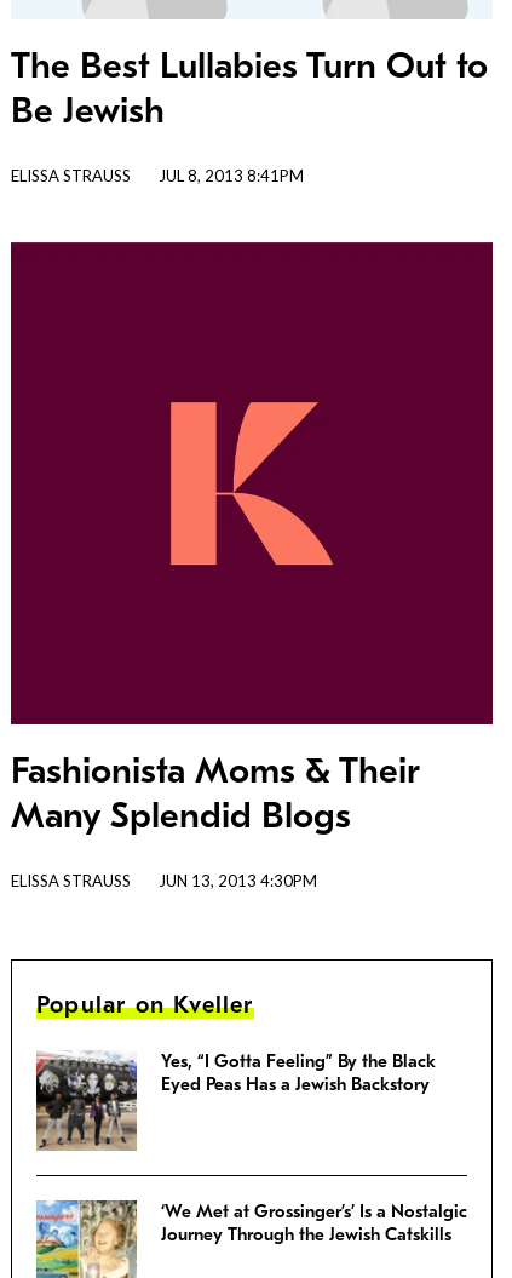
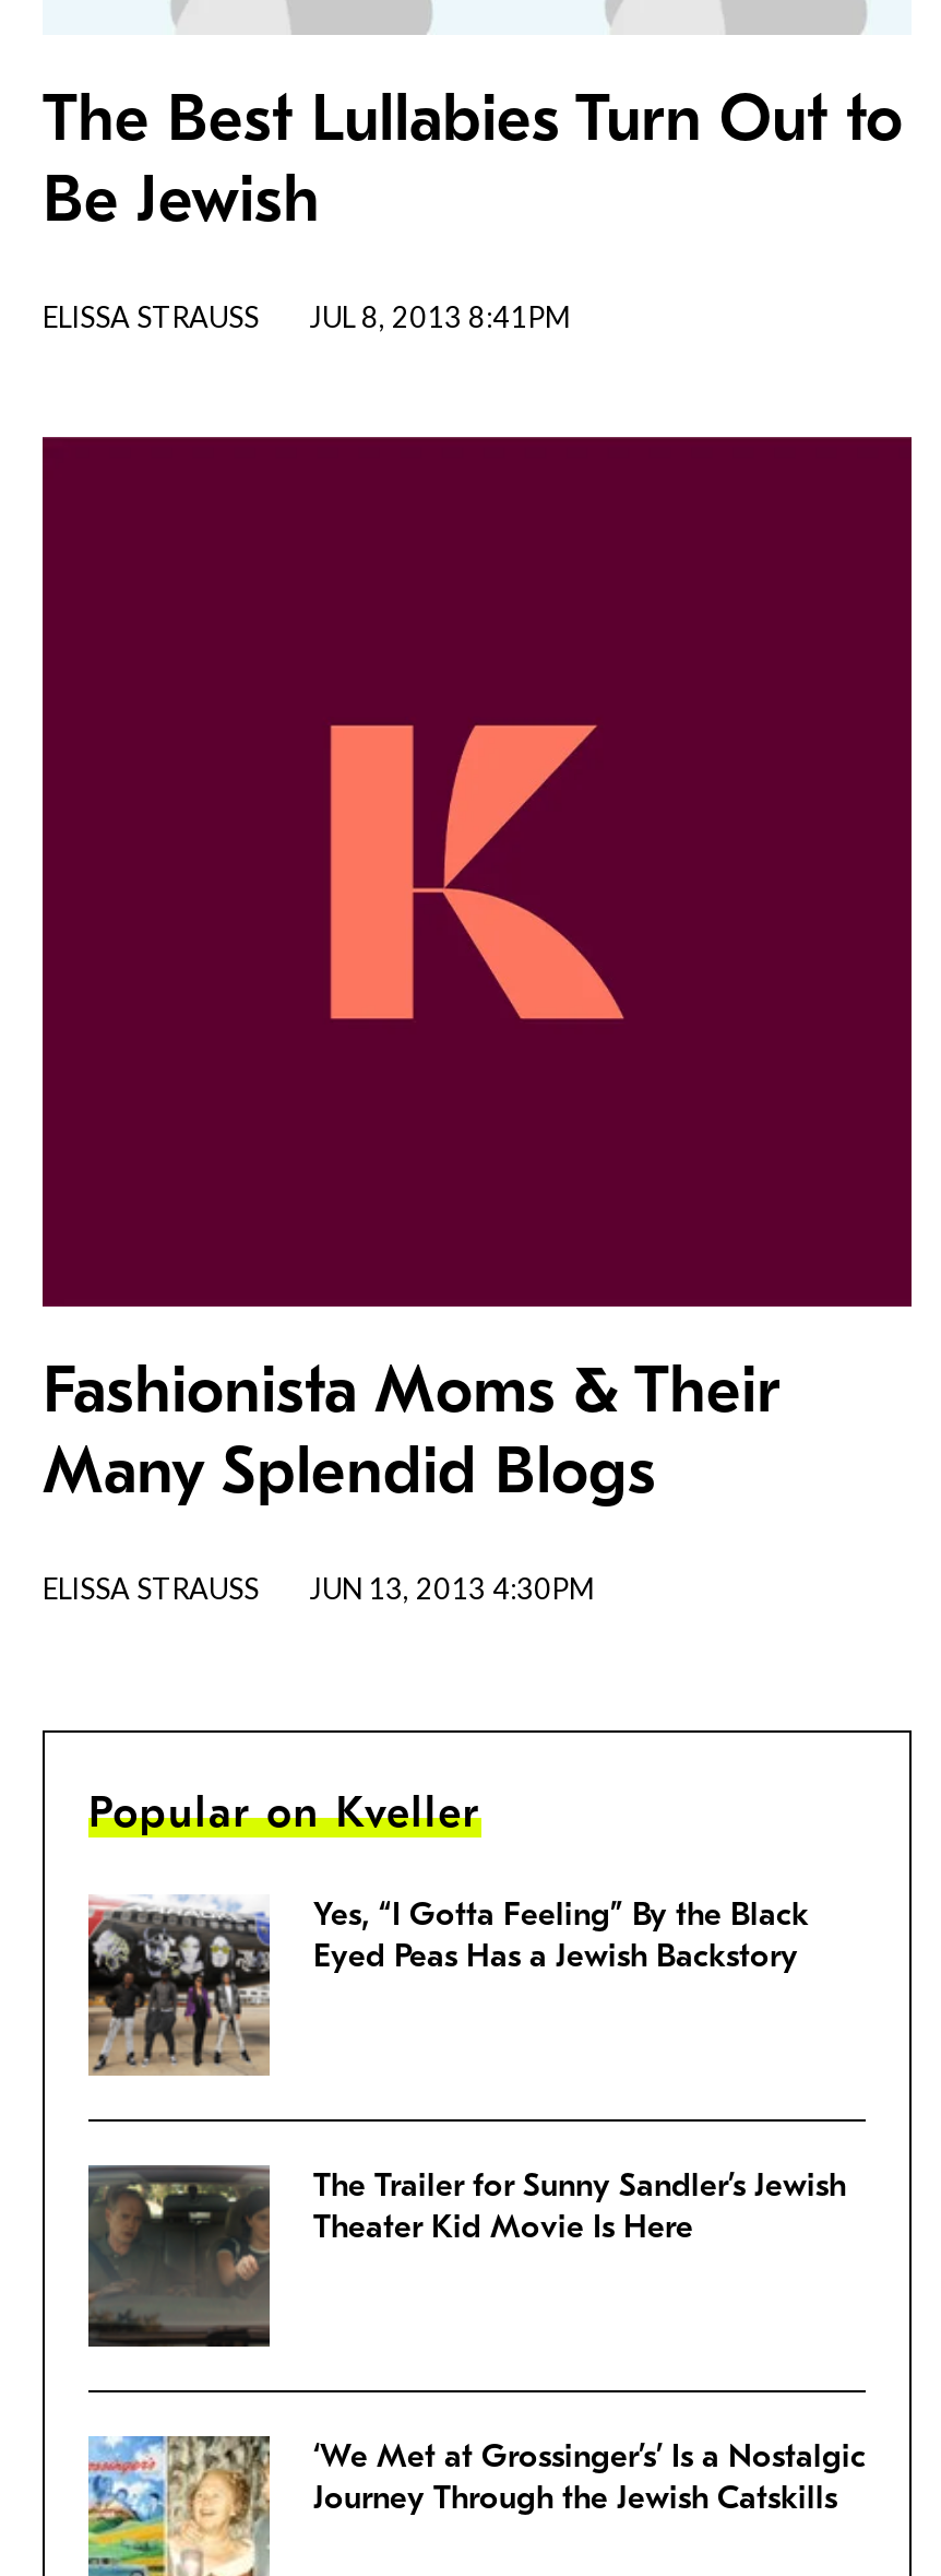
+ [image]
+ The Trailer for Sunny Sandler’s Jewish
+ Theater Kid Movie Is Here
